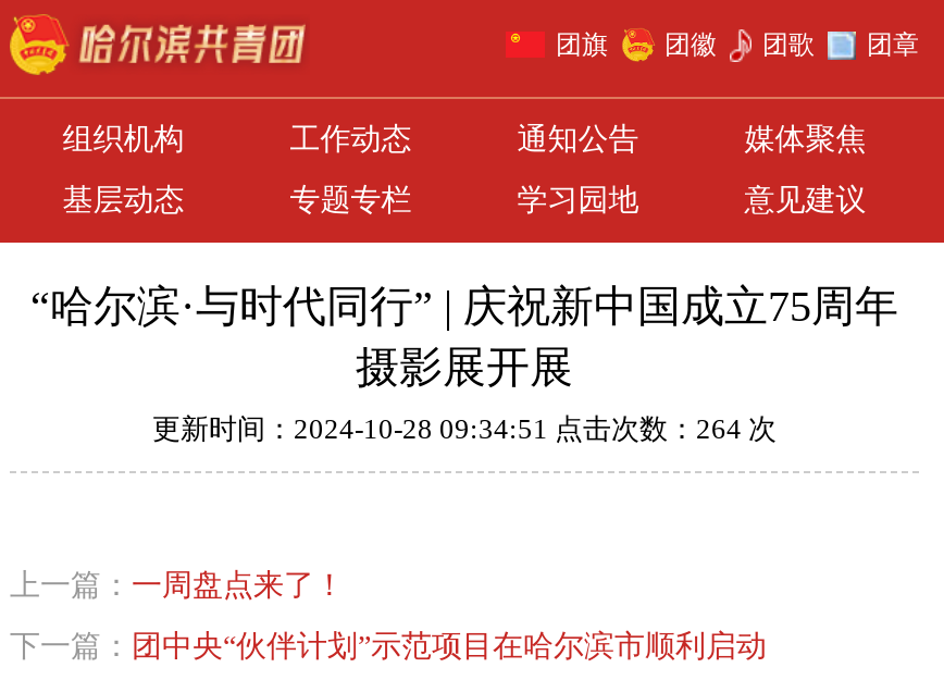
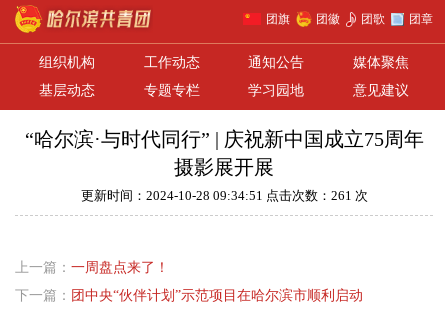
- 更新时间：2024-10-28 09:34:51 点击次数：264 次
+ 更新时间：2024-10-28 09:34:51 点击次数：261 次
